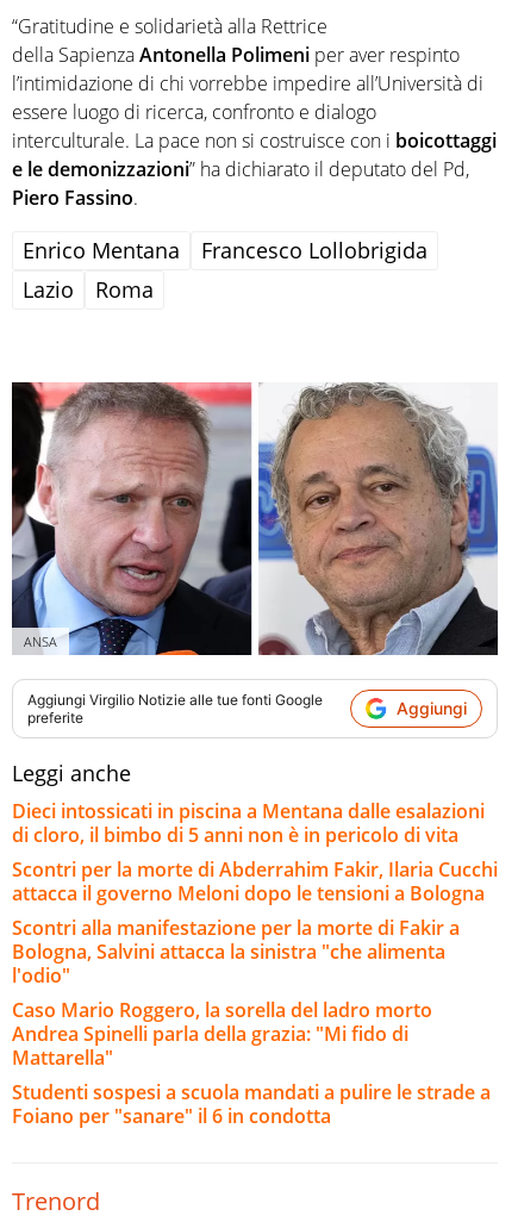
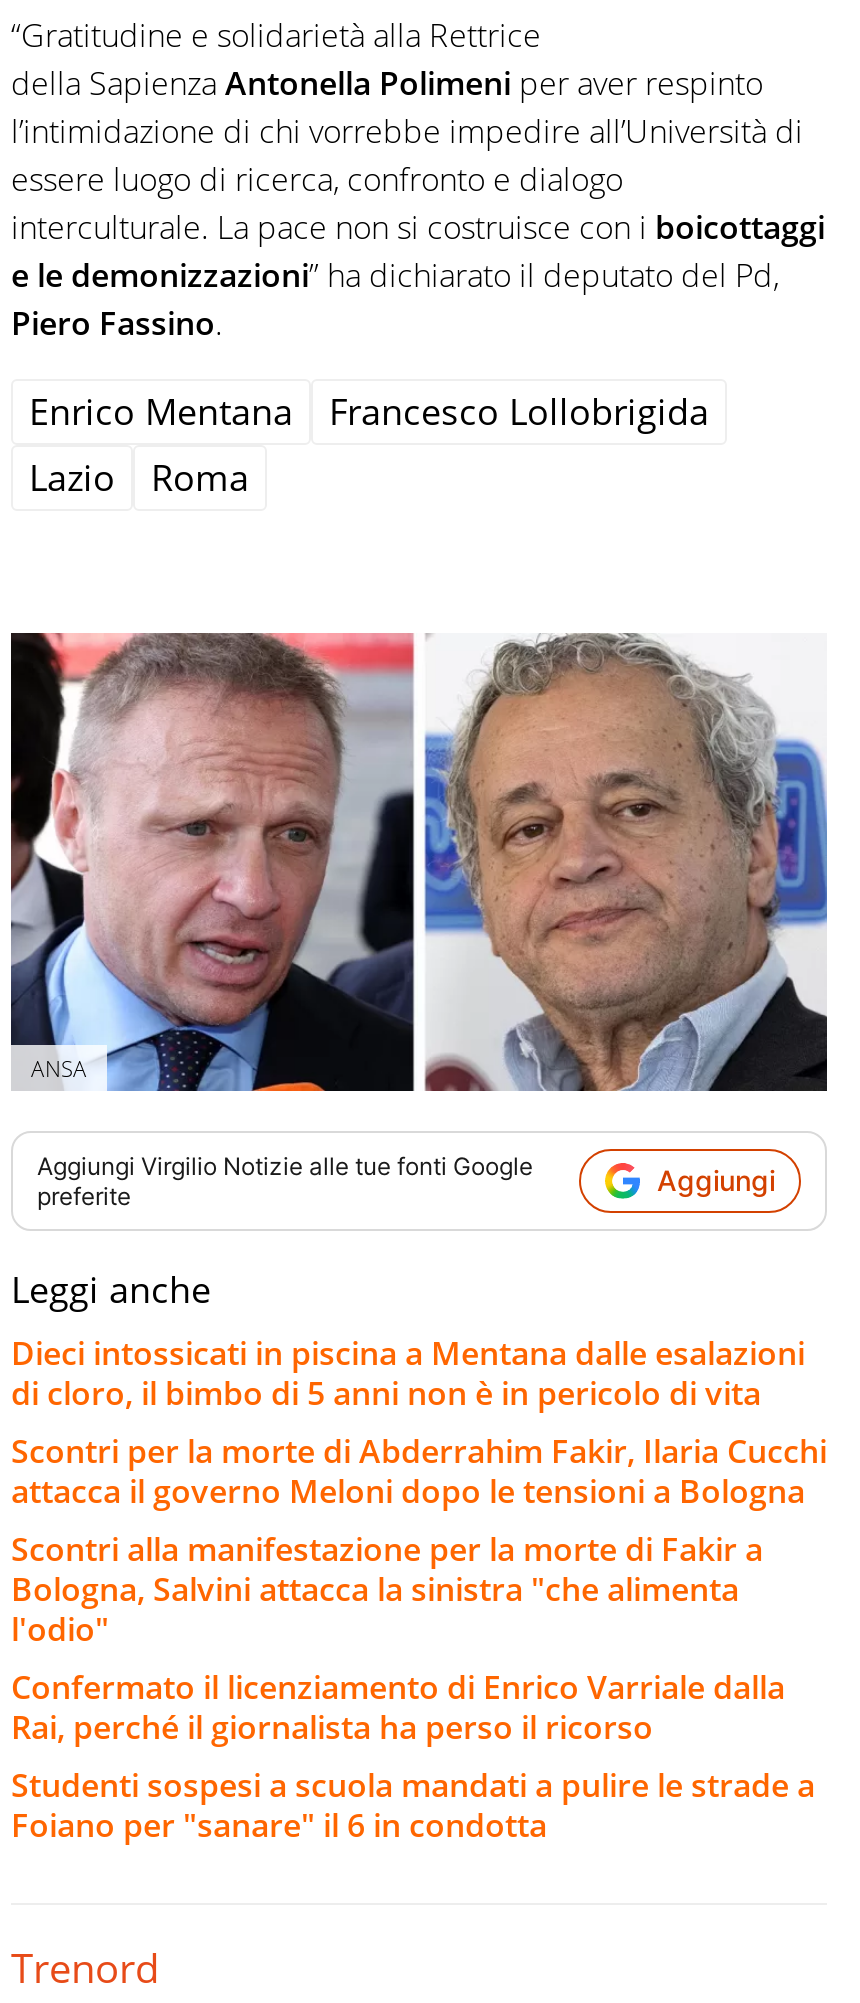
- Caso Mario Roggero, la sorella del ladro morto
- Andrea Spinelli parla della grazia: "Mi fido di
- Mattarella"
+ Confermato il licenziamento di Enrico Varriale dalla
+ Rai, perché il giornalista ha perso il ricorso
